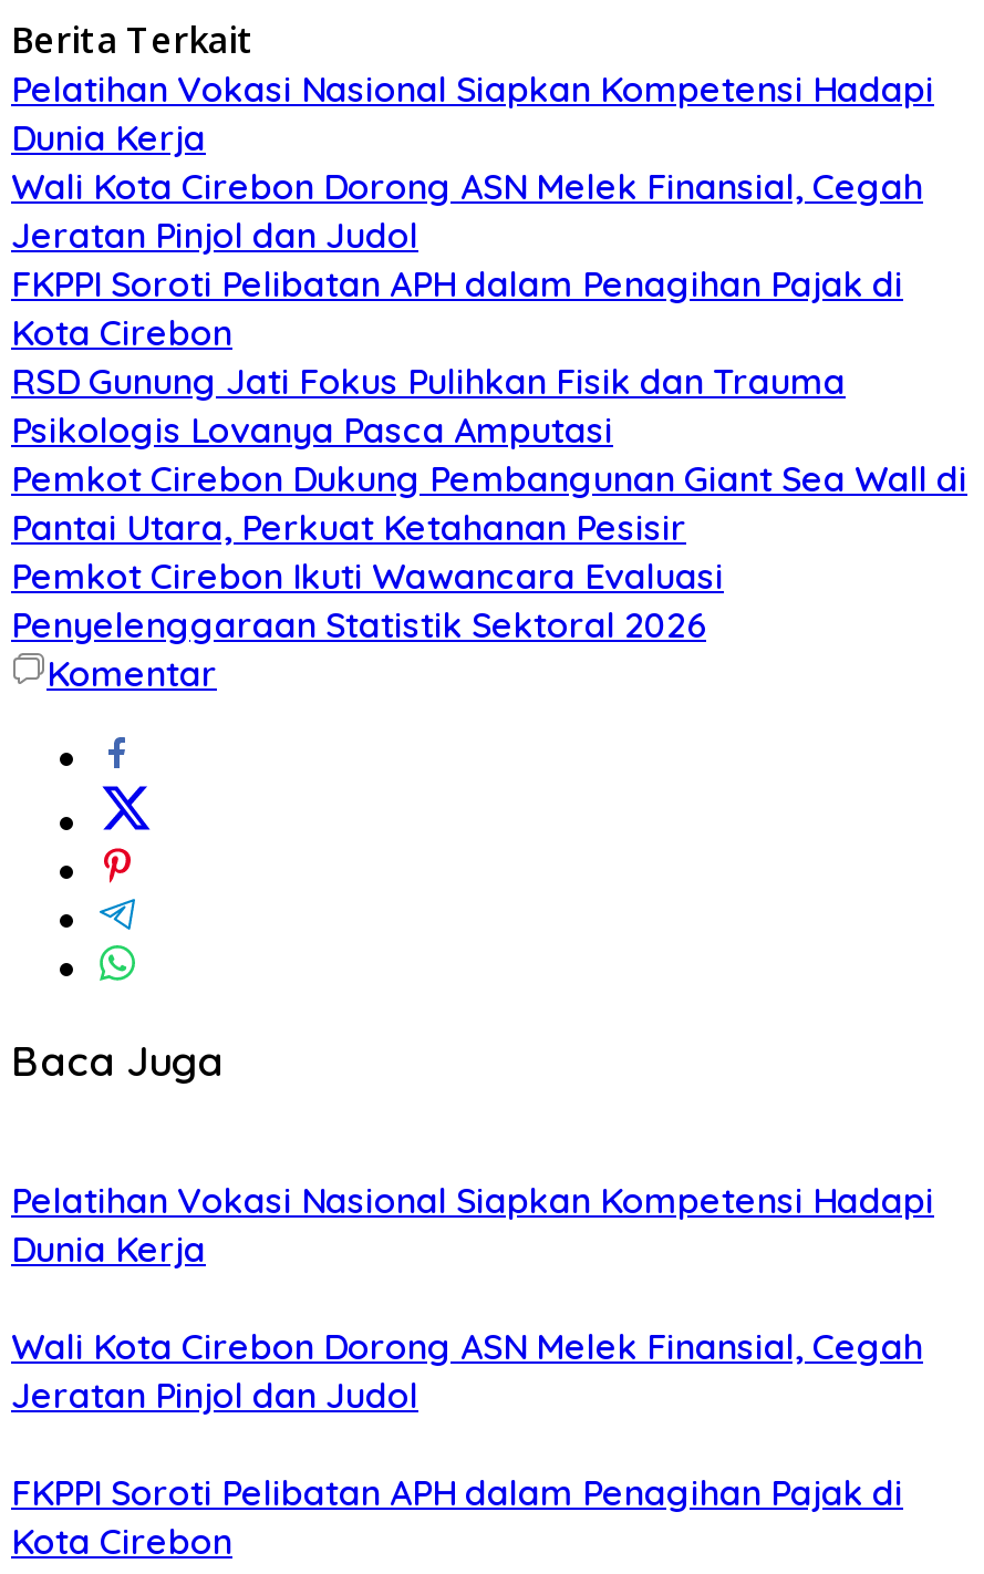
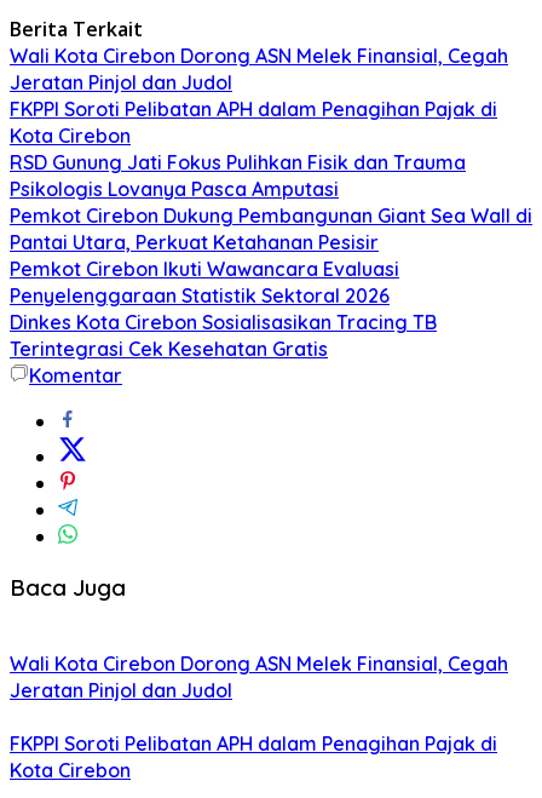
- Pelatihan Vokasi Nasional Siapkan Kompetensi Hadapi
- Dunia Kerja

+ Dinkes Kota Cirebon Sosialisasikan Tracing TB
+ Terintegrasi Cek Kesehatan Gratis

- Pelatihan Vokasi Nasional Siapkan Kompetensi Hadapi
- Dunia Kerja
